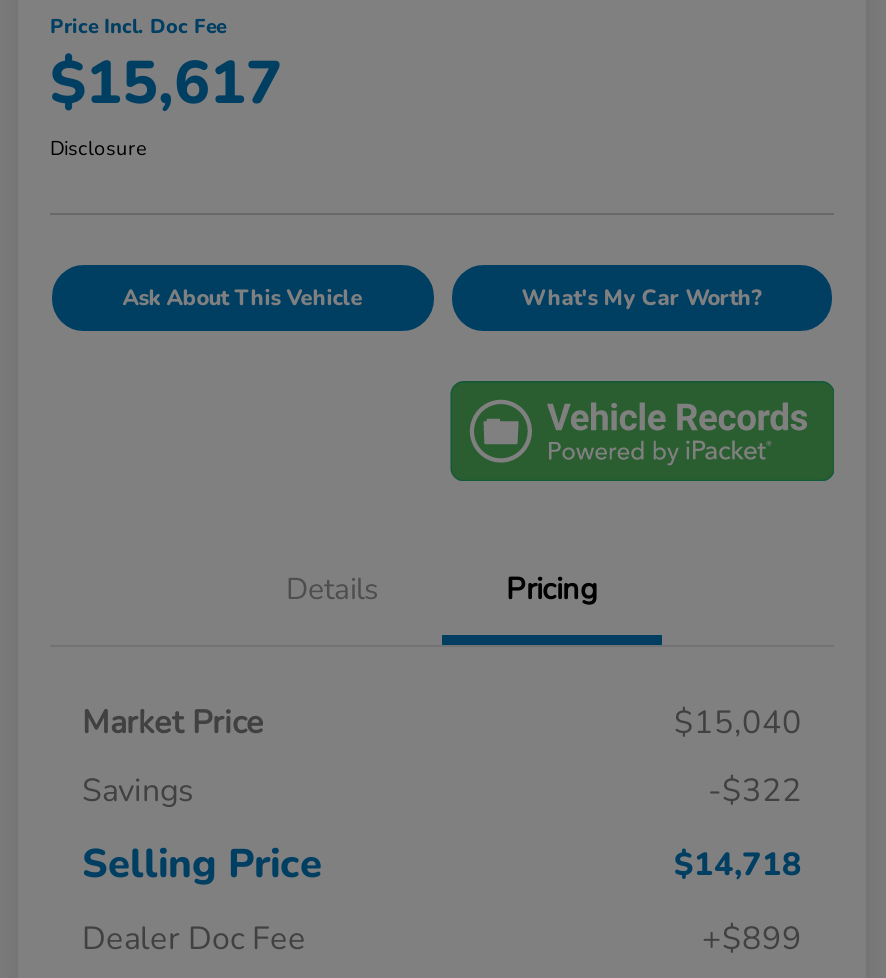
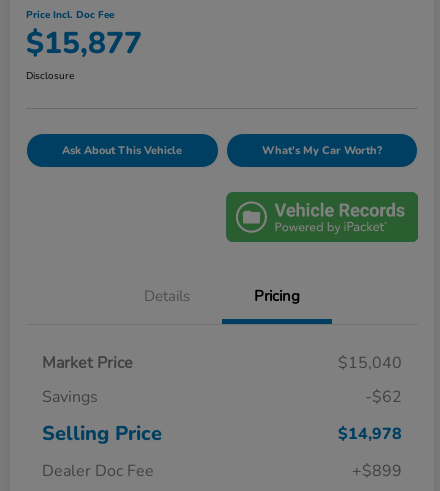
- $15,617
+ $15,877

- -$322
+ -$62

- $14,718
+ $14,978
